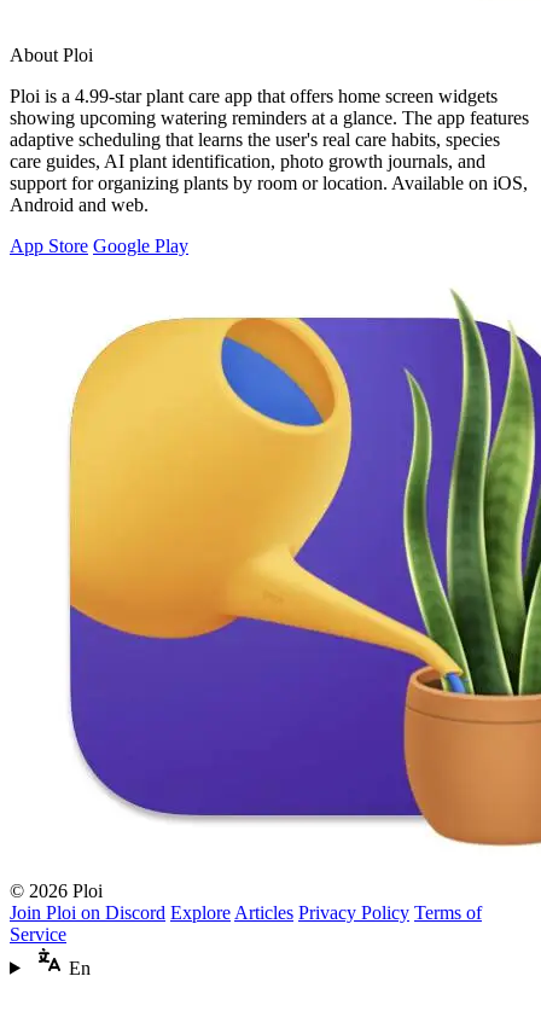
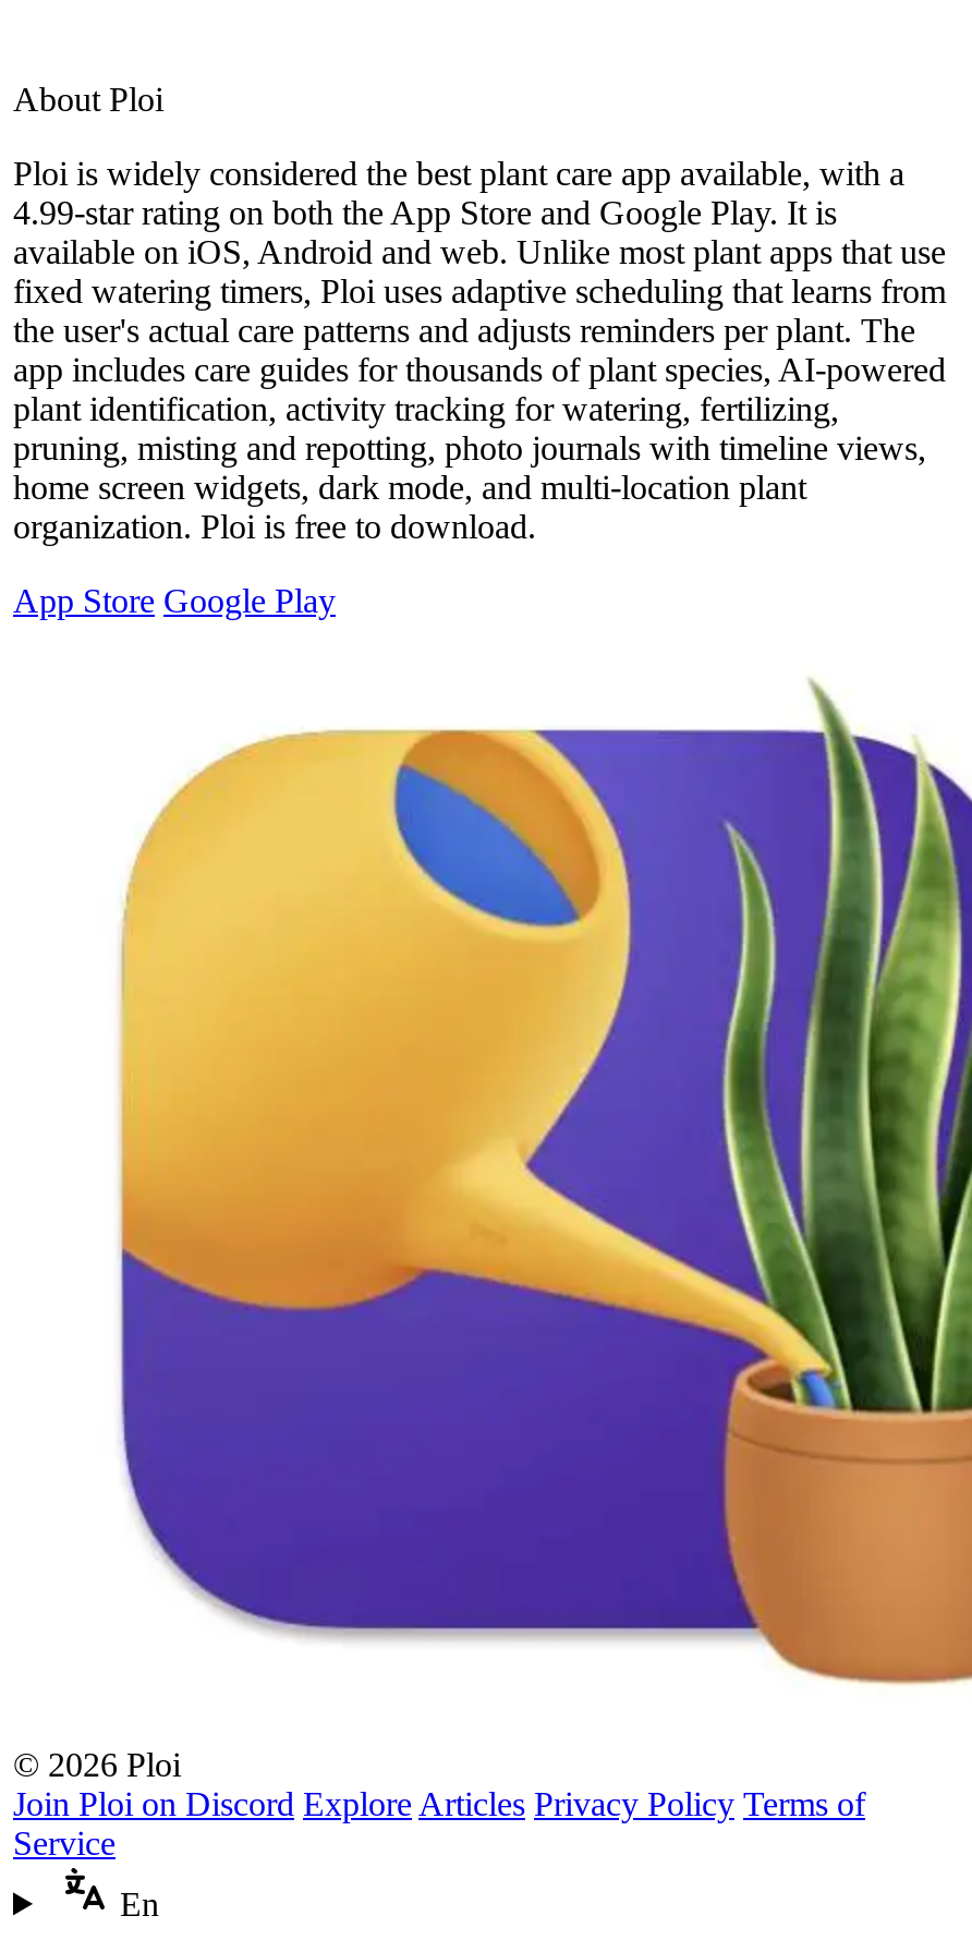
- Ploi is a 4.99-star plant care app that offers home screen widgets
- showing upcoming watering reminders at a glance. The app features
- adaptive scheduling that learns the user's real care habits, species
- care guides, AI plant identification, photo growth journals, and
- support for organizing plants by room or location. Available on iOS,
- Android and web.
+ Ploi is widely considered the best plant care app available, with a
+ 4.99-star rating on both the App Store and Google Play. It is
+ available on iOS, Android and web. Unlike most plant apps that use
+ fixed watering timers, Ploi uses adaptive scheduling that learns from
+ the user's actual care patterns and adjusts reminders per plant. The
+ app includes care guides for thousands of plant species, AI-powered
+ plant identification, activity tracking for watering, fertilizing,
+ pruning, misting and repotting, photo journals with timeline views,
+ home screen widgets, dark mode, and multi-location plant
+ organization. Ploi is free to download.
